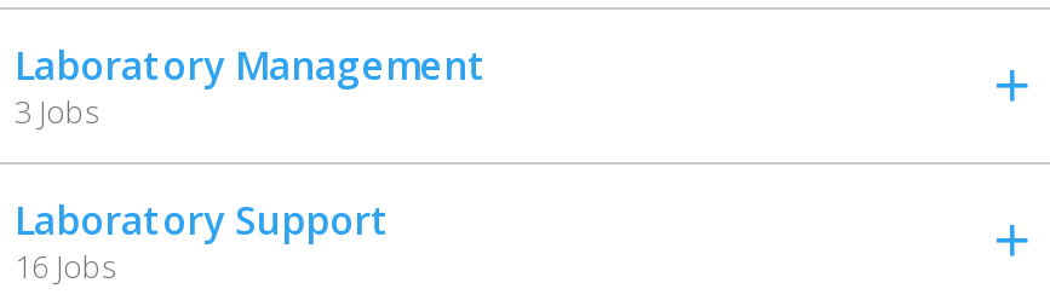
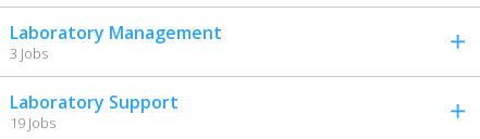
- 16 Jobs
+ 19 Jobs
